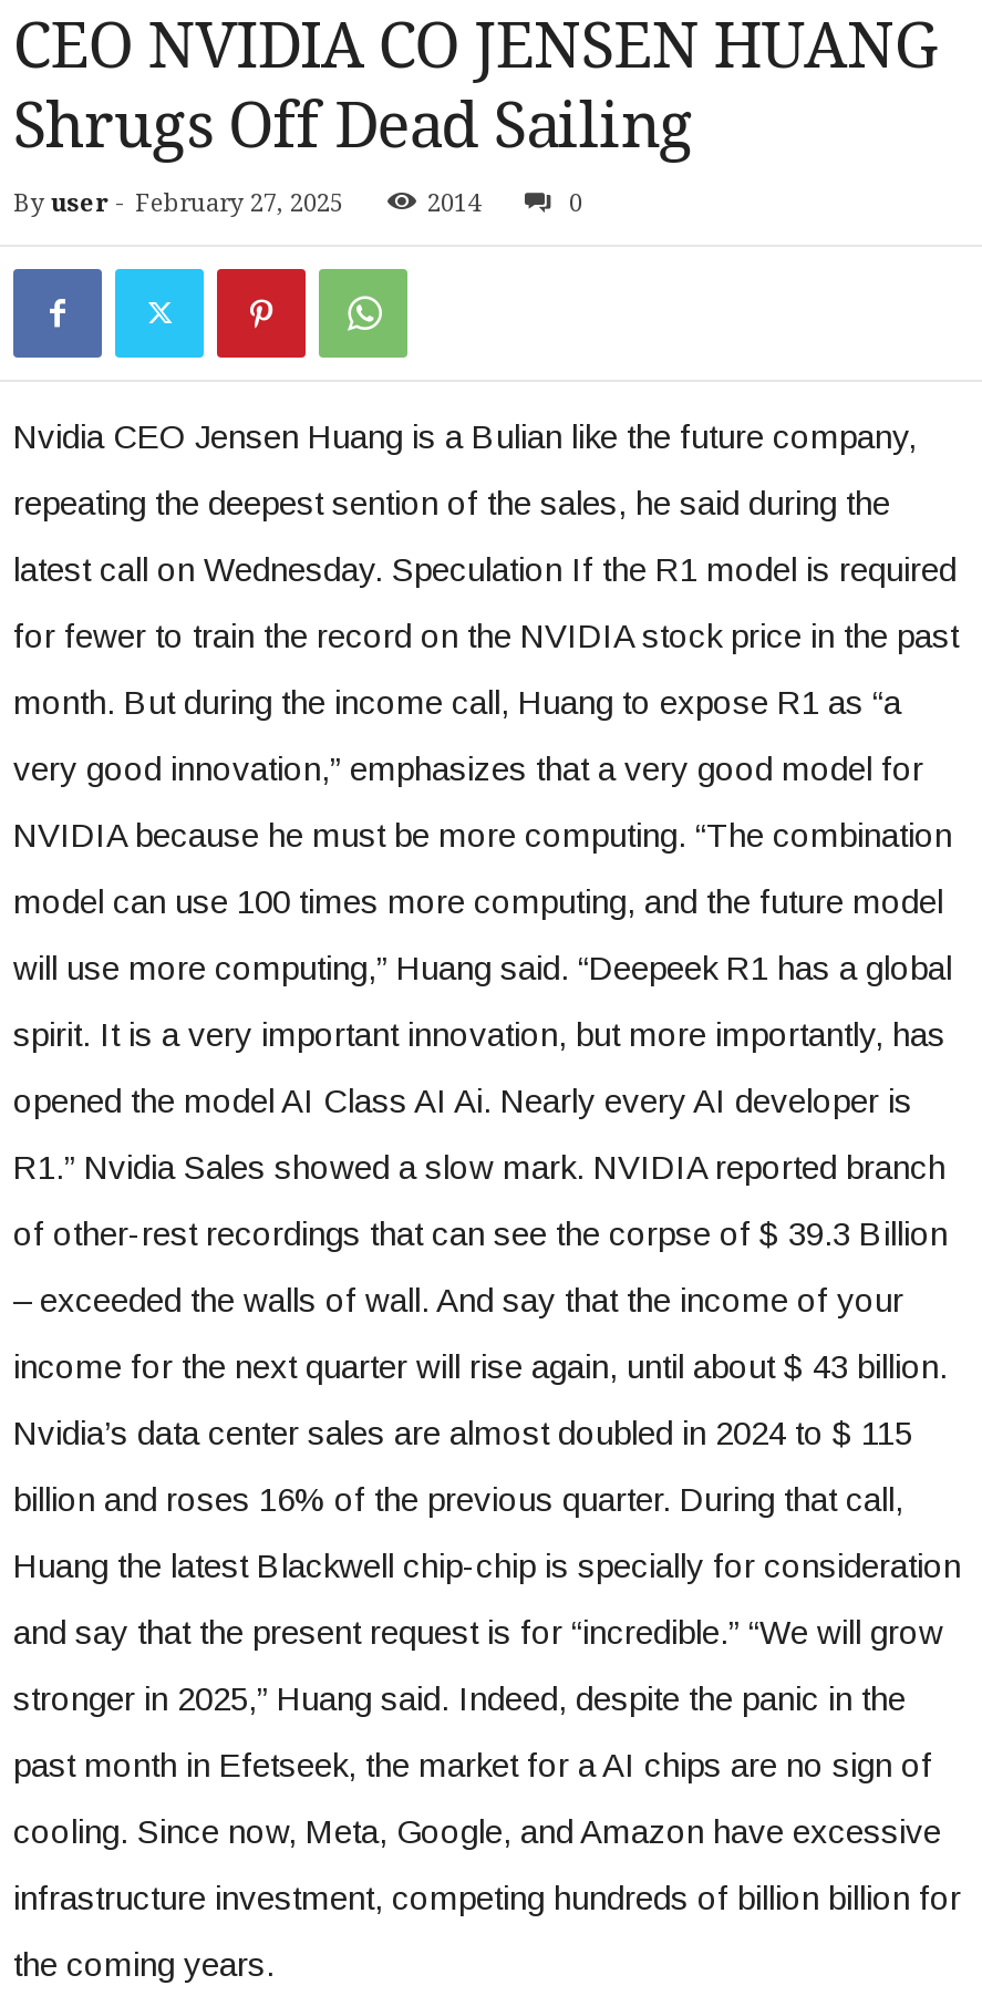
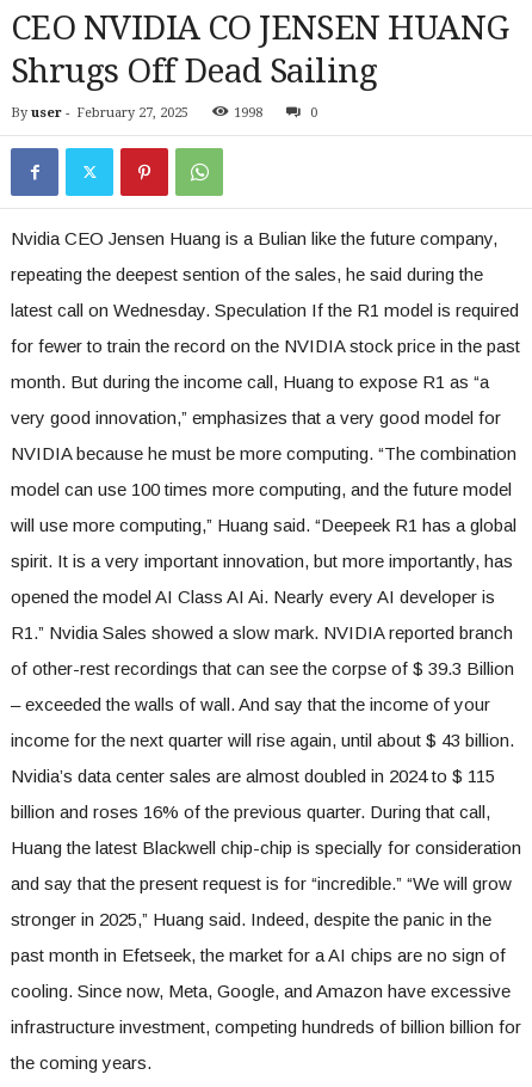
- 2014
+ 1998
